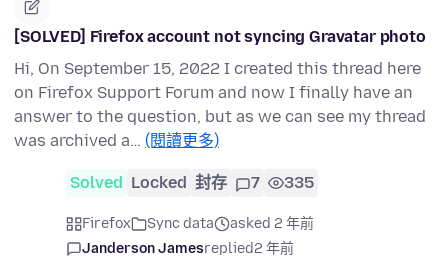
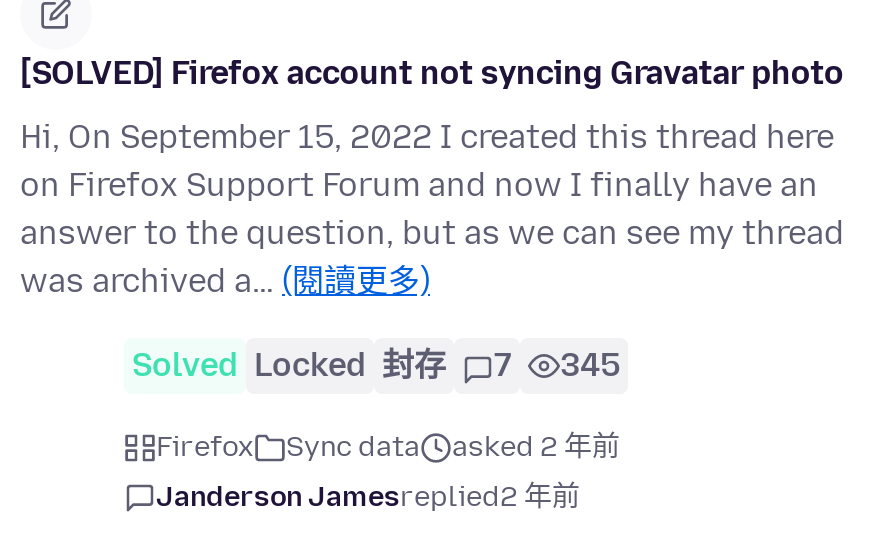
- Solved Locked 封存 7 335
+ Solved Locked 封存 7 345
